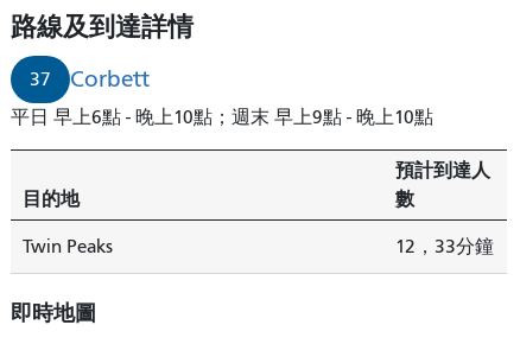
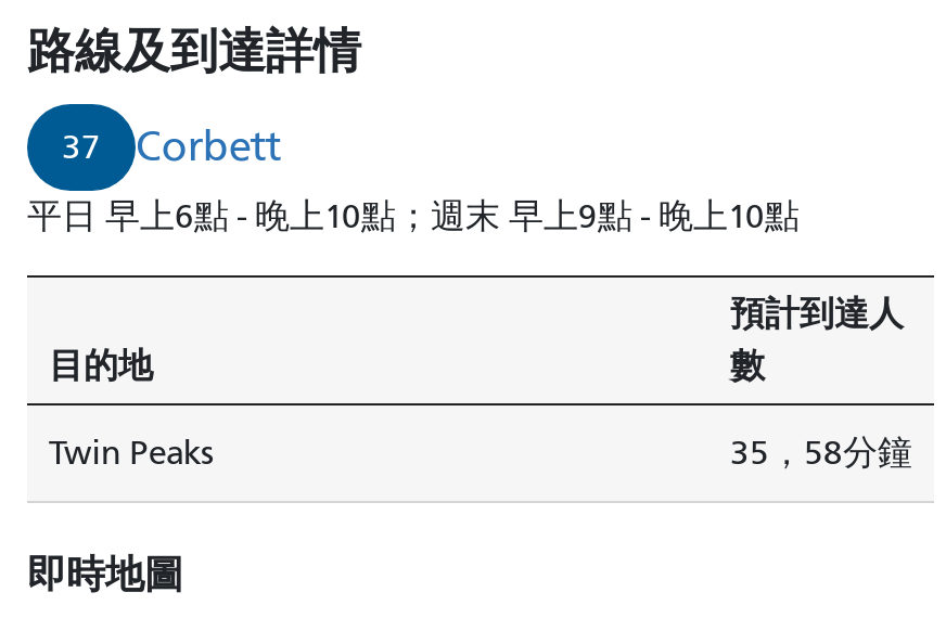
- 12，33分鐘
+ 35，58分鐘
